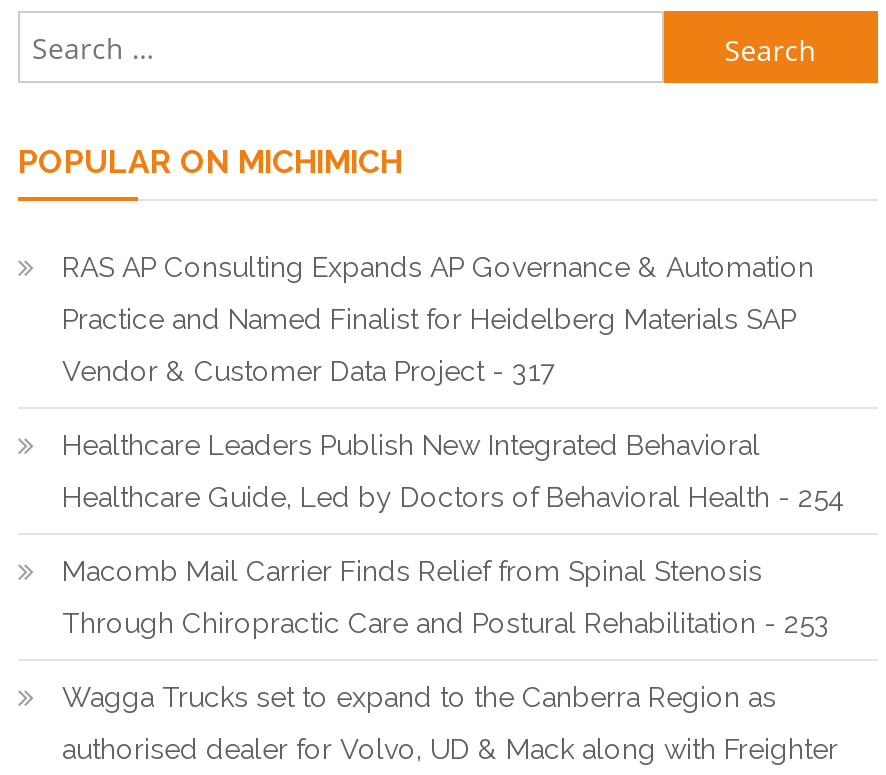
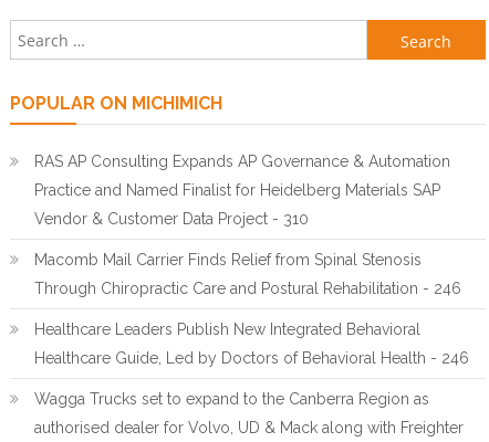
- Vendor & Customer Data Project - 317
- Healthcare Guide, Led by Doctors of Behavioral Health - 254
+ Vendor & Customer Data Project - 310

moved down: Healthcare Leaders Publish New Integrated Behavioral

moved up: Macomb Mail Carrier Finds Relief from Spinal Stenosis

- Through Chiropractic Care and Postural Rehabilitation - 253
+ Through Chiropractic Care and Postural Rehabilitation - 246
+ Healthcare Guide, Led by Doctors of Behavioral Health - 246
